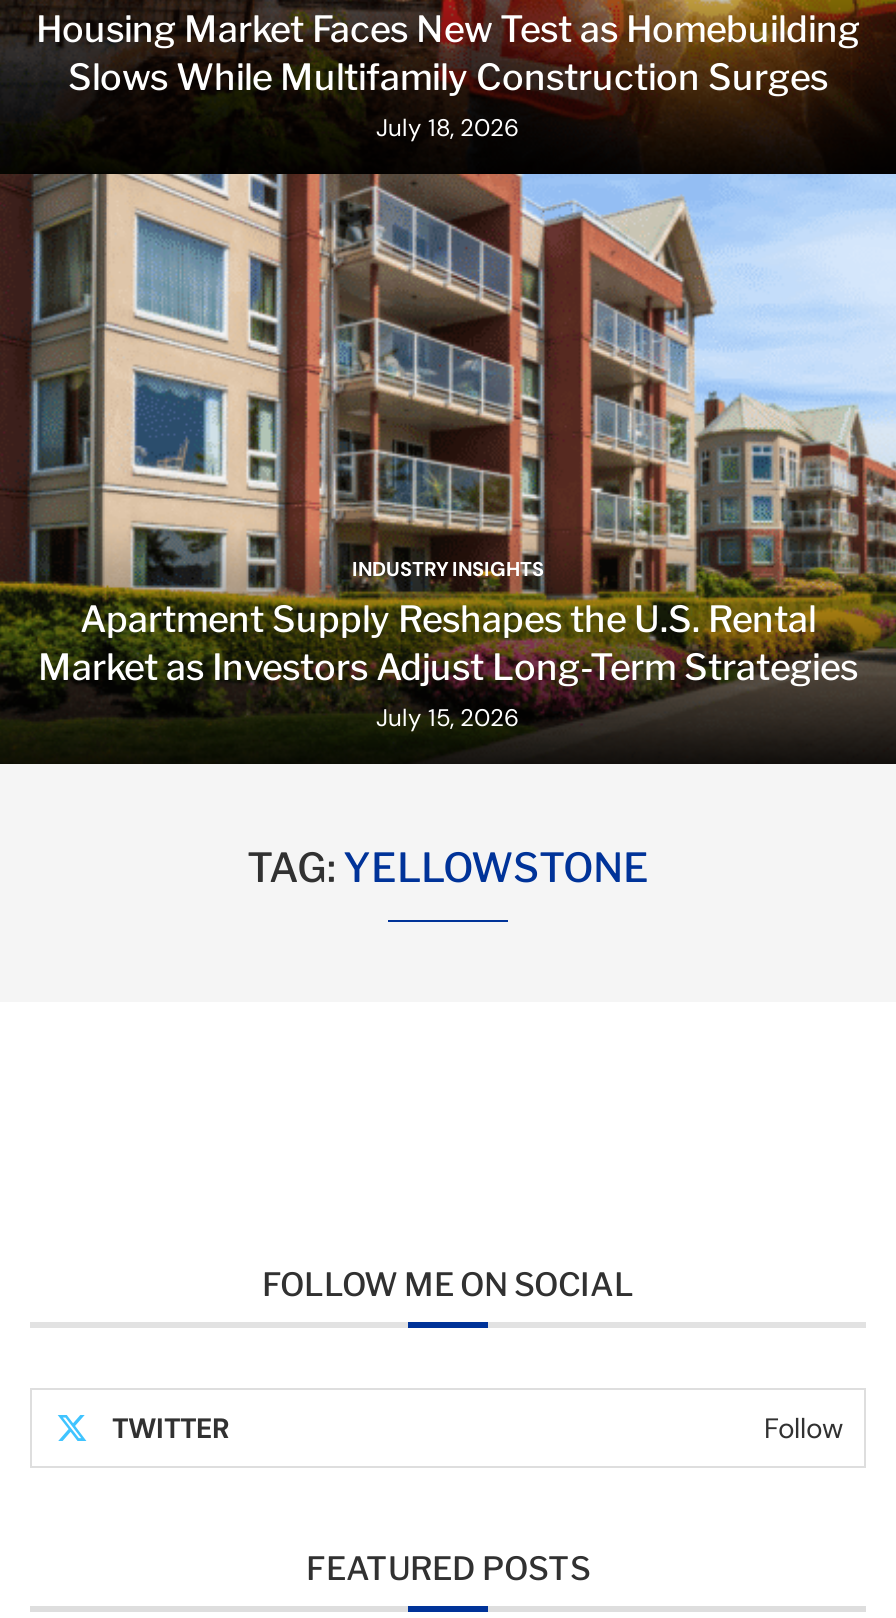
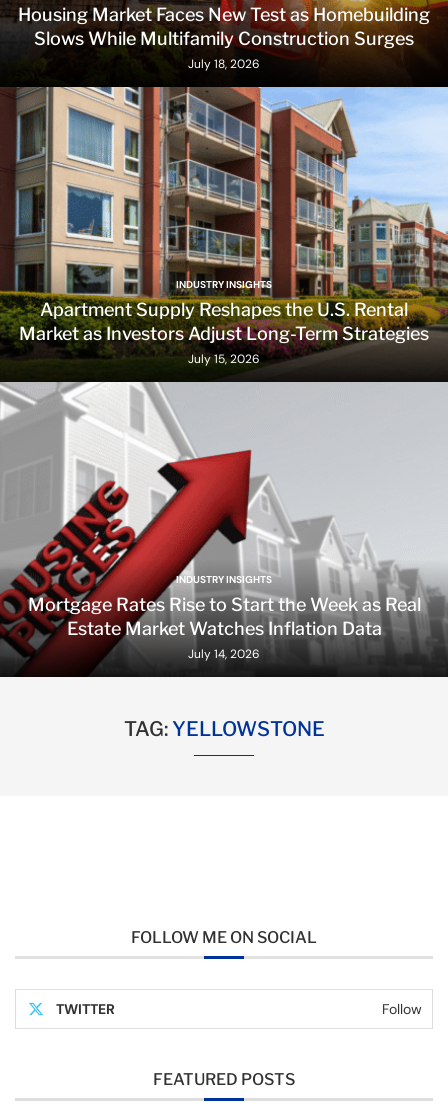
+ [image]
+ INDUSTRY INSIGHTS
+ Mortgage Rates Rise to Start the Week as Real
+ Estate Market Watches Inflation Data
+ July 14, 2026
